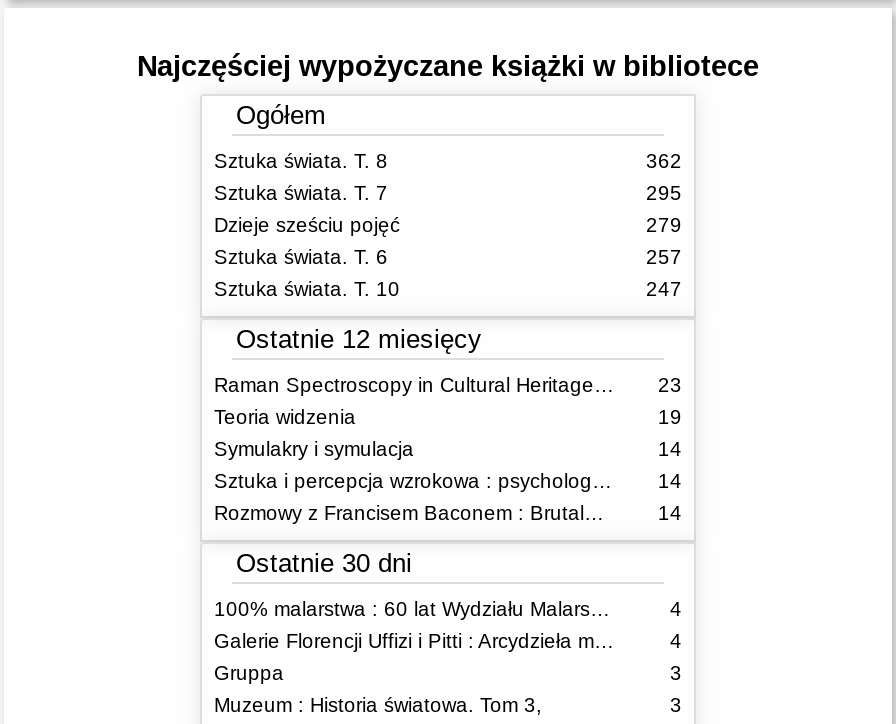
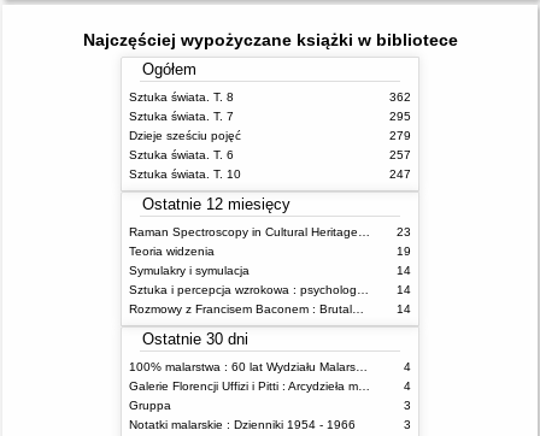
- Muzeum : Historia światowa. Tom 3,
+ Notatki malarskie : Dzienniki 1954 - 1966
